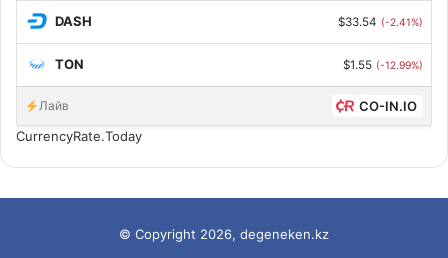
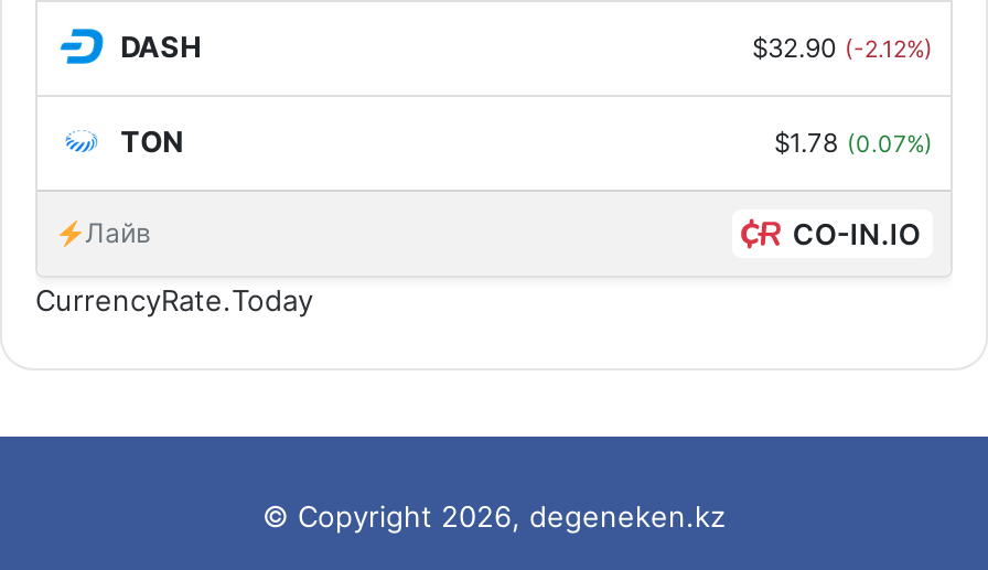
- $33.54 (-2.41%)
+ $32.90 (-2.12%)

- $1.55 (-12.99%)
+ $1.78 (0.07%)
